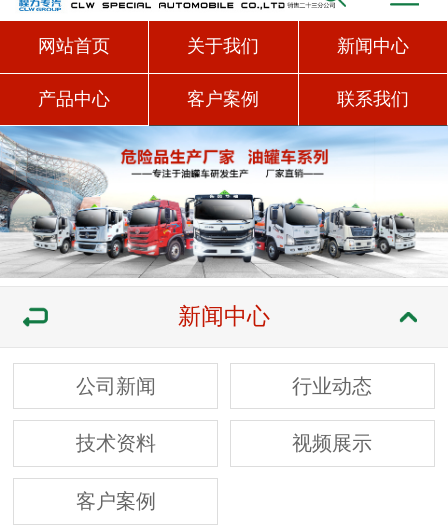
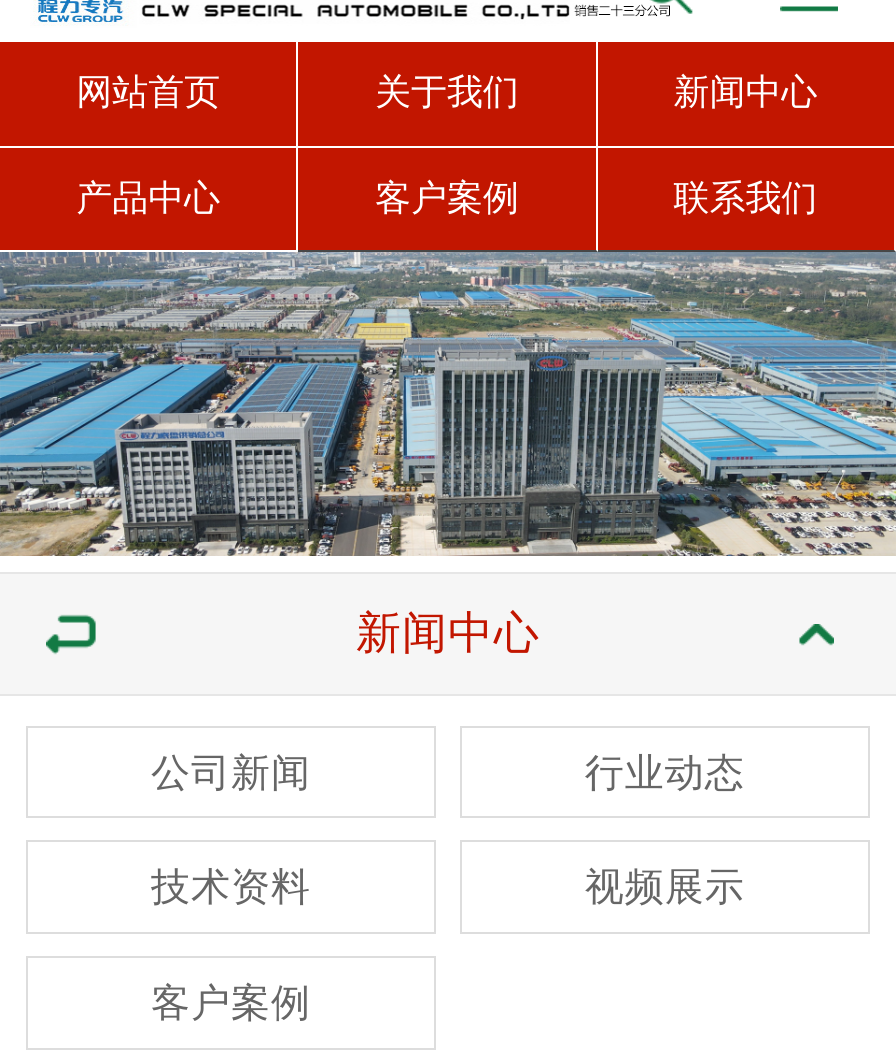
- [image]
+ [image]
